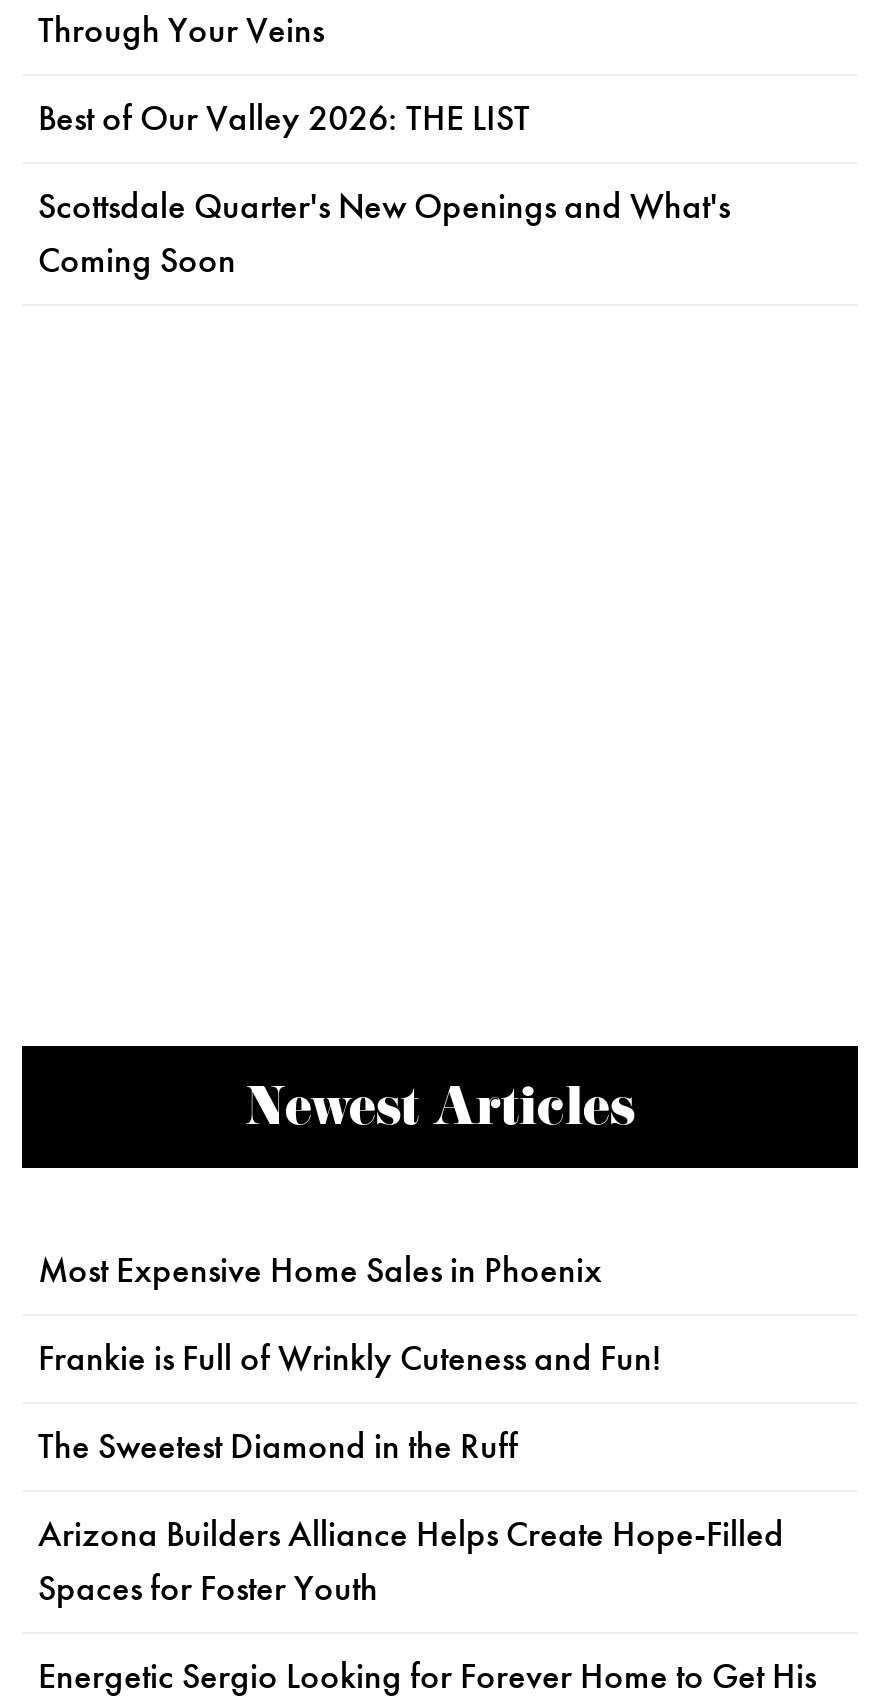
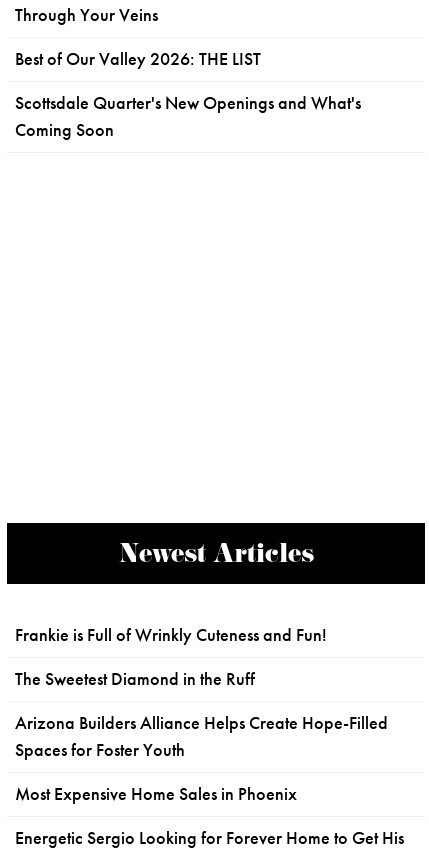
moved down: Most Expensive Home Sales in Phoenix

moved up: Frankie is Full of Wrinkly Cuteness and Fun! | The Sweetest Diamond in the Ruff | Arizona Builders Alliance Helps Create Hope-Filled | Spaces for Foster Youth
